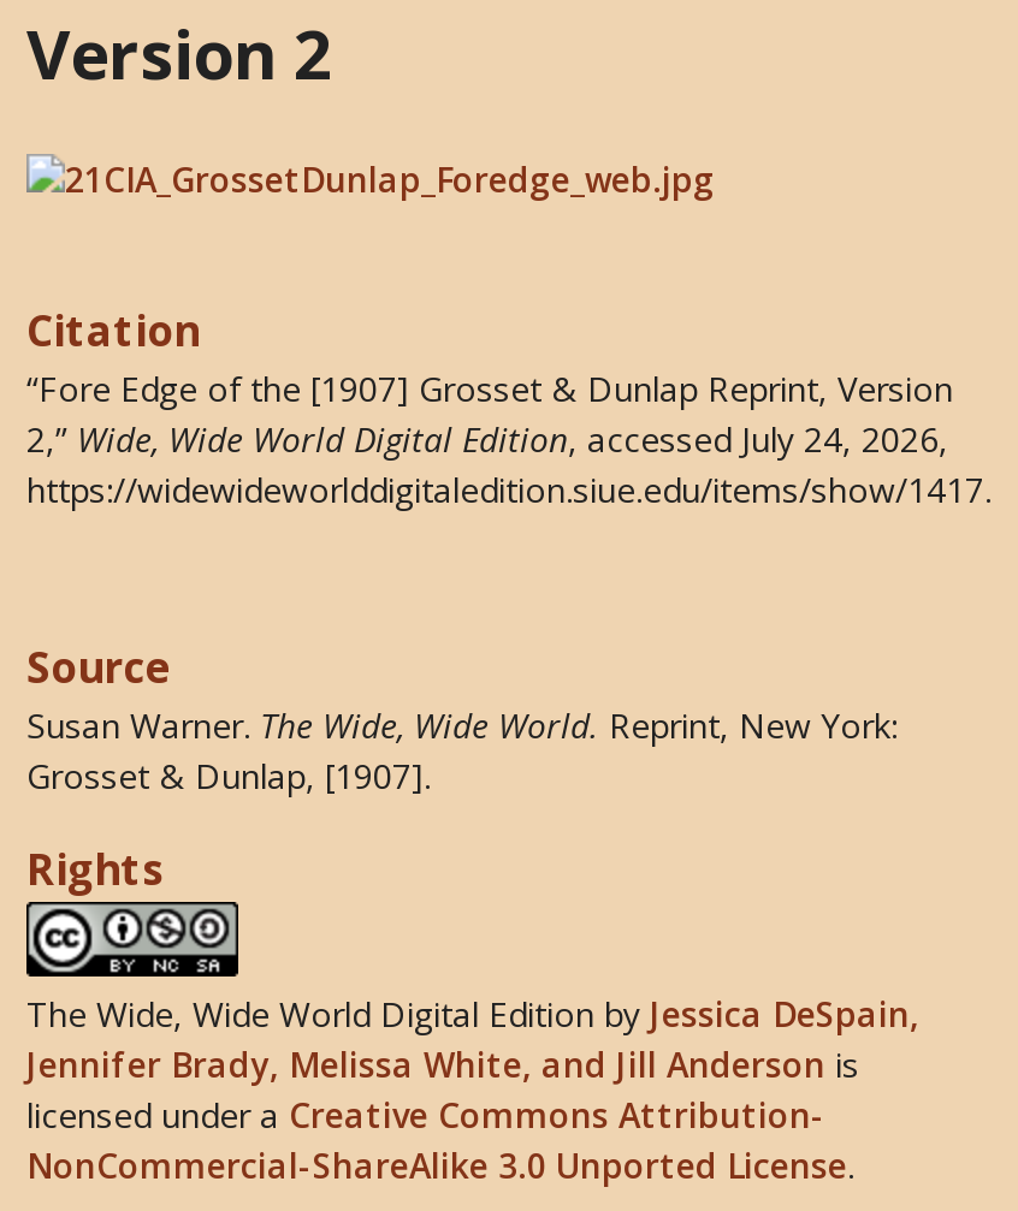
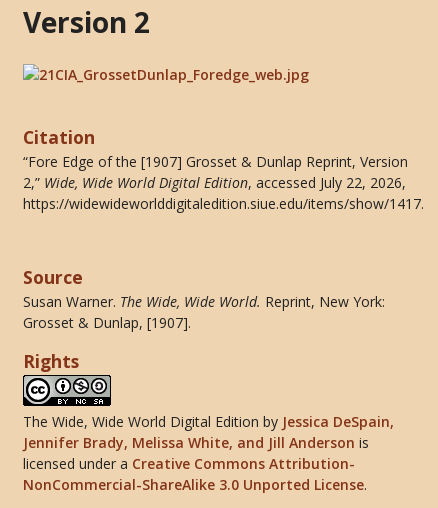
- 2,” Wide, Wide World Digital Edition, accessed July 24, 2026,
+ 2,” Wide, Wide World Digital Edition, accessed July 22, 2026,
